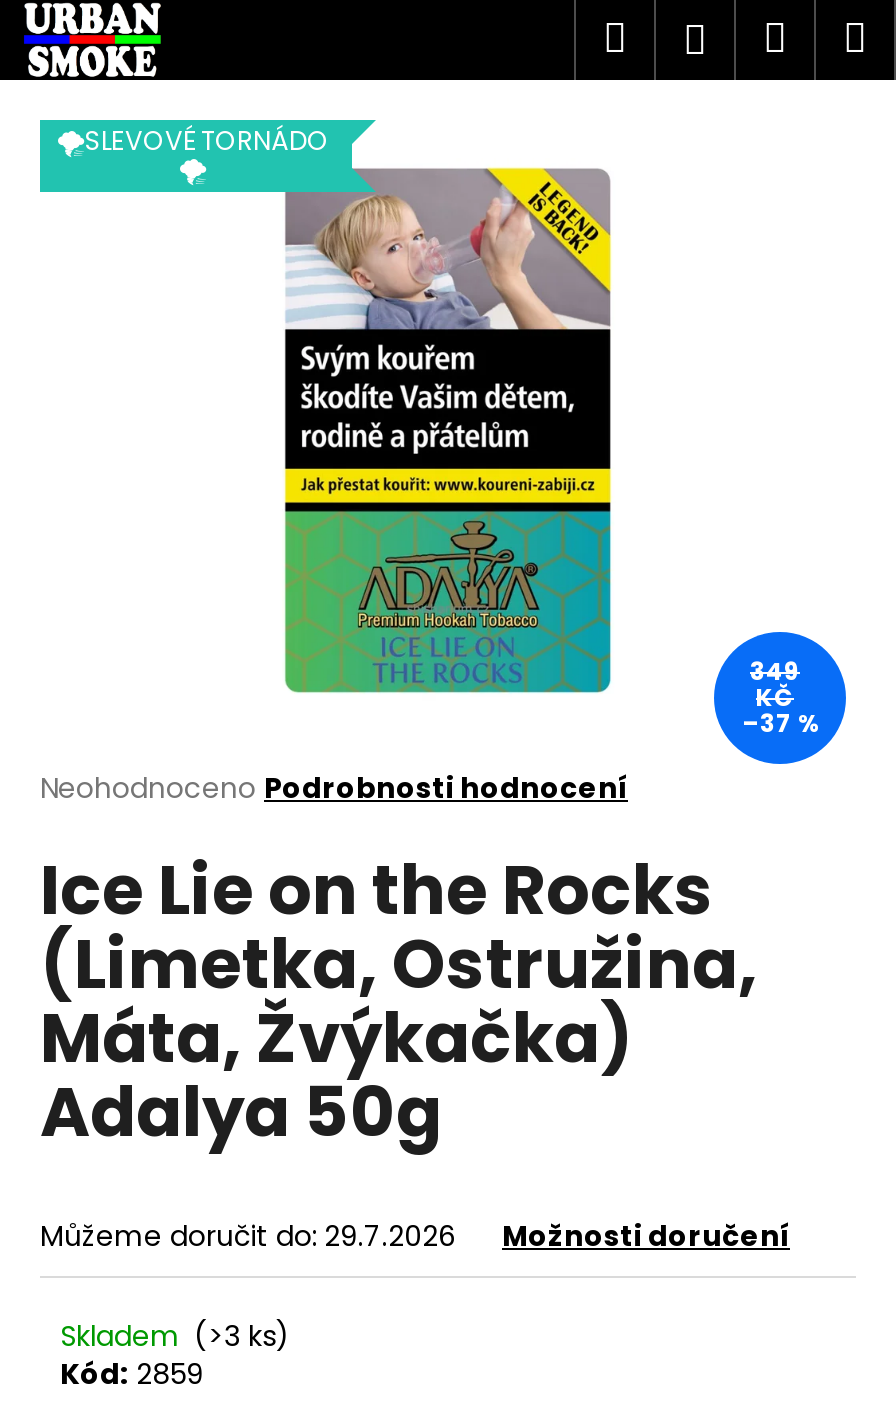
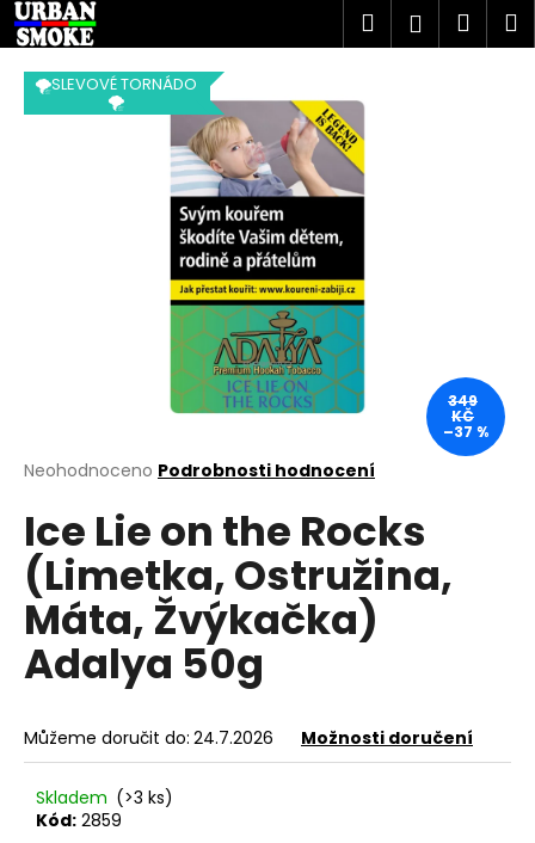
- Můžeme doručit do: 29.7.2026
+ Můžeme doručit do: 24.7.2026
